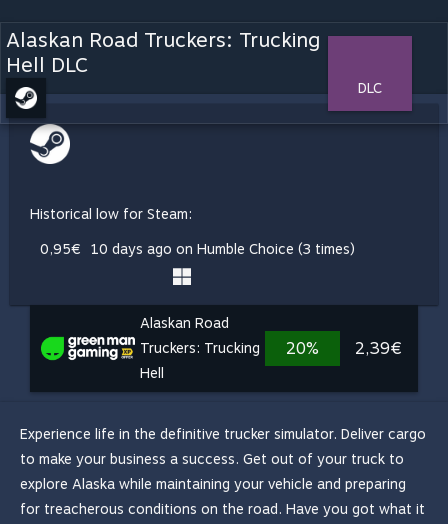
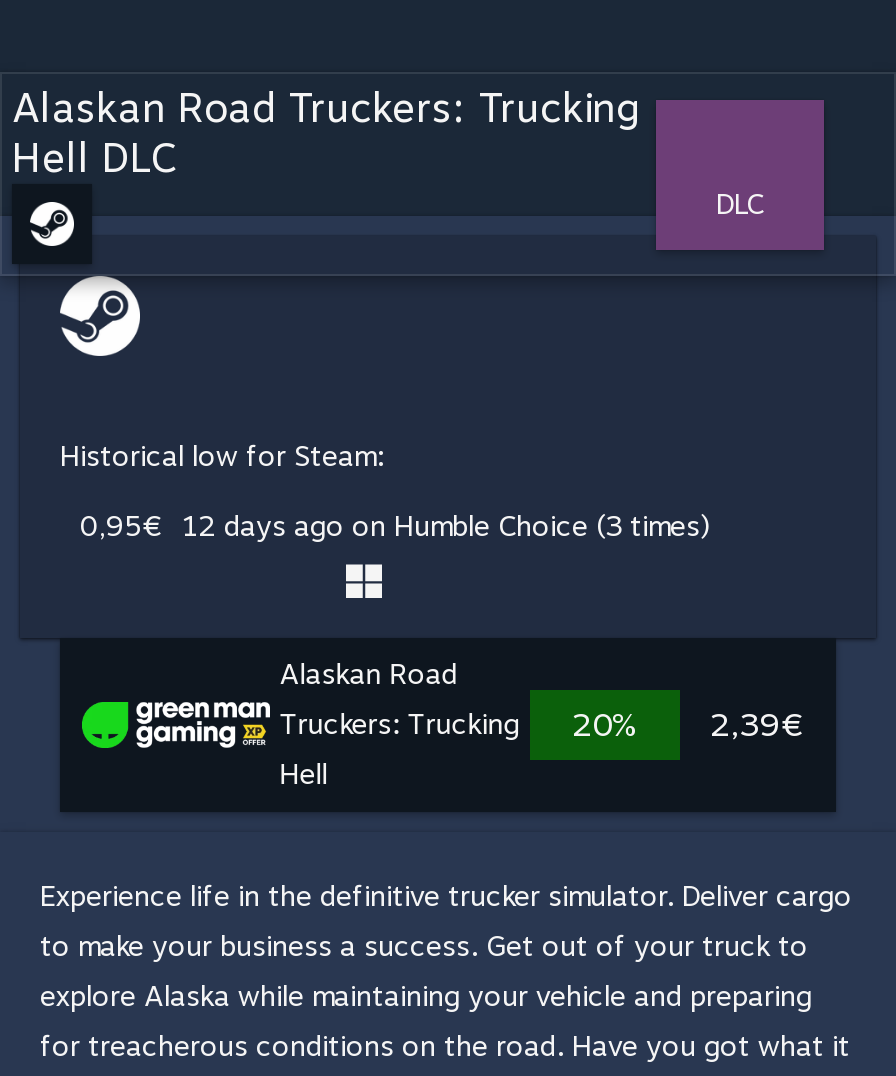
- 10 days ago on Humble Choice (3 times)
+ 12 days ago on Humble Choice (3 times)
